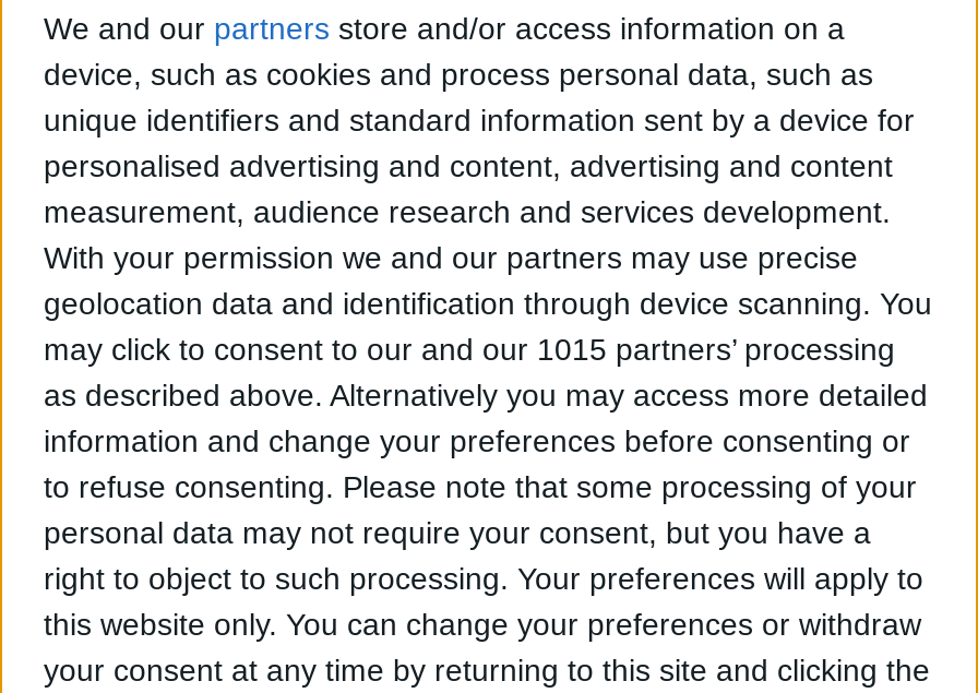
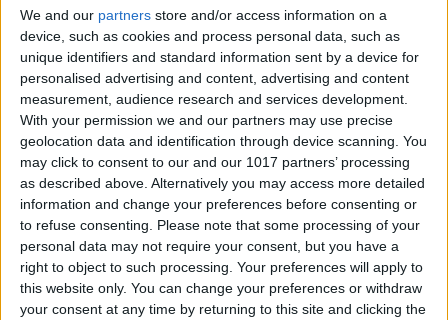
- may click to consent to our and our 1015 partners’ processing
+ may click to consent to our and our 1017 partners’ processing
